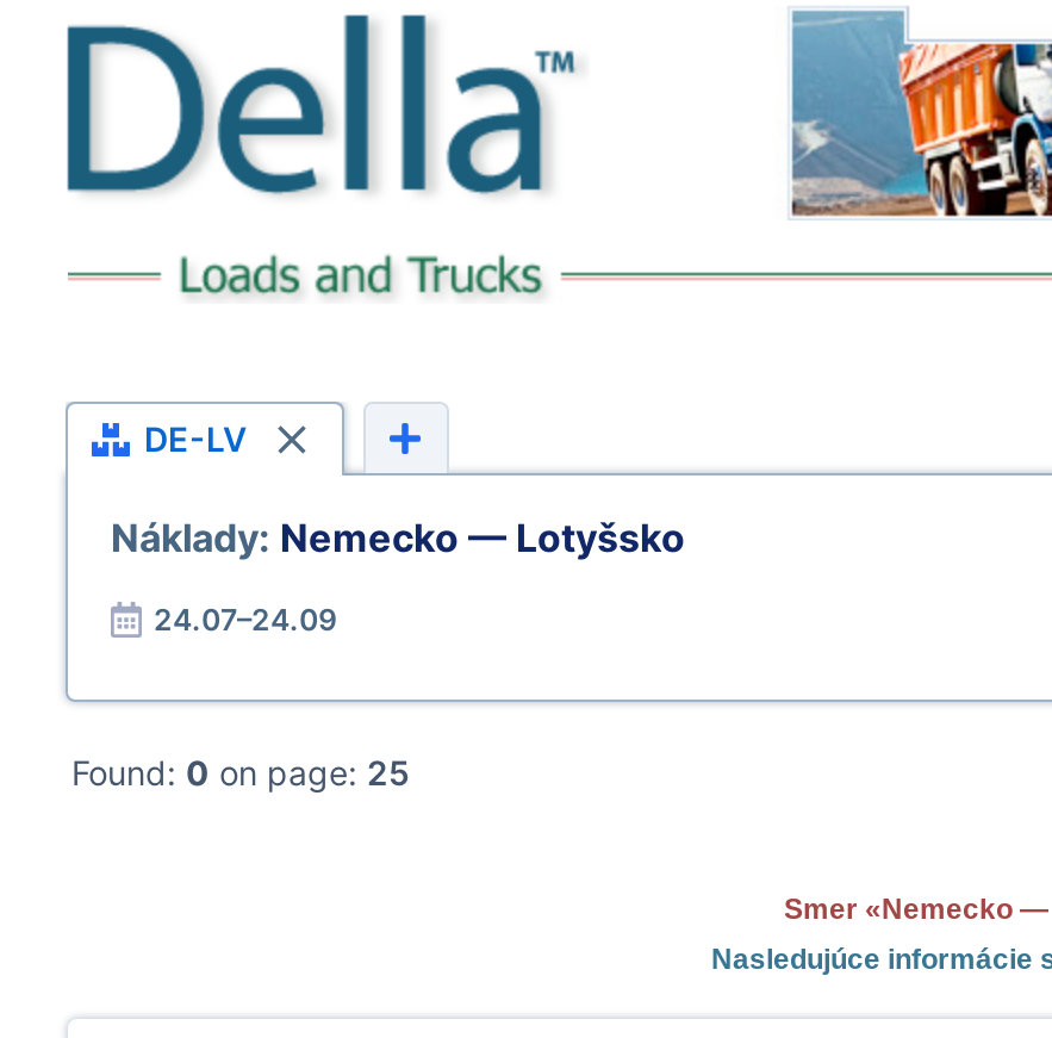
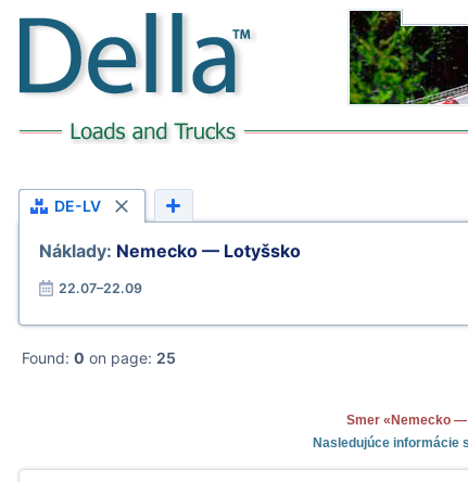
- [image]
+ [image]

- 24.07–24.09
+ 22.07–22.09
